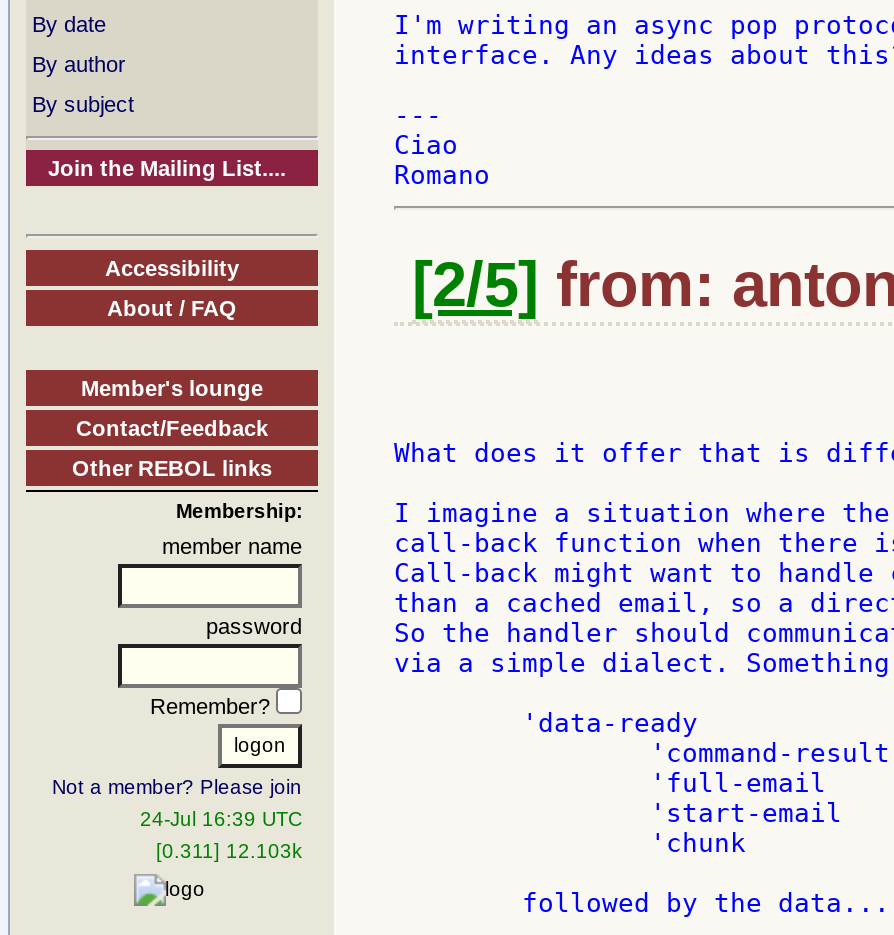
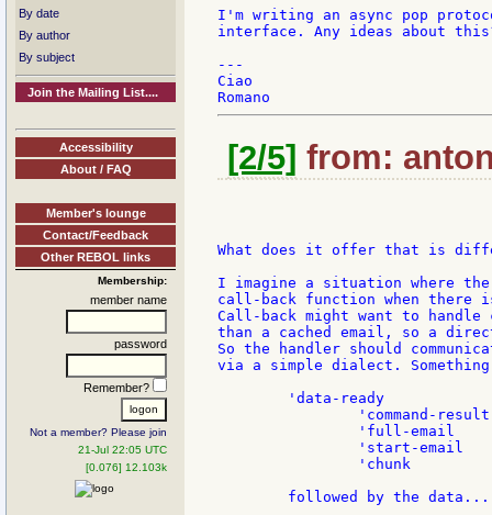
- 24-Jul 16:39 UTC
+ 21-Jul 22:05 UTC

- [0.311] 12.103k
+ [0.076] 12.103k
